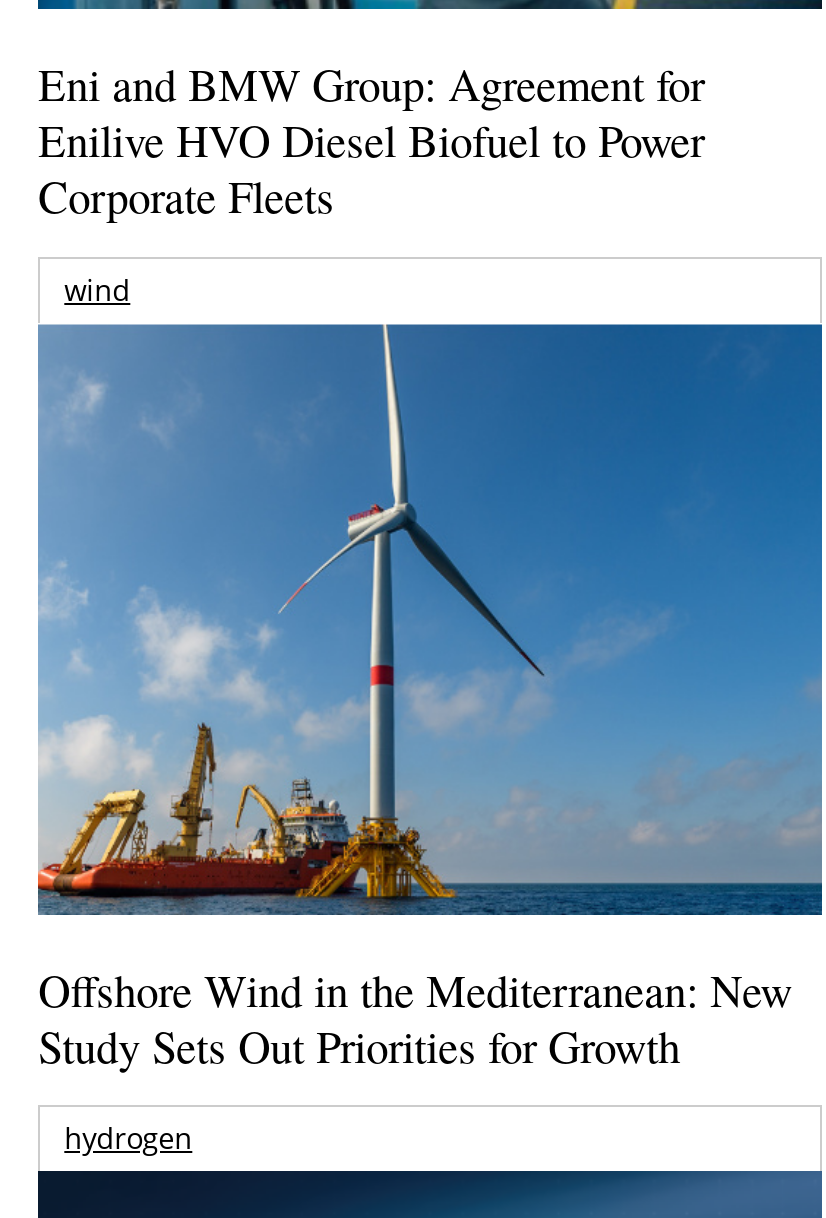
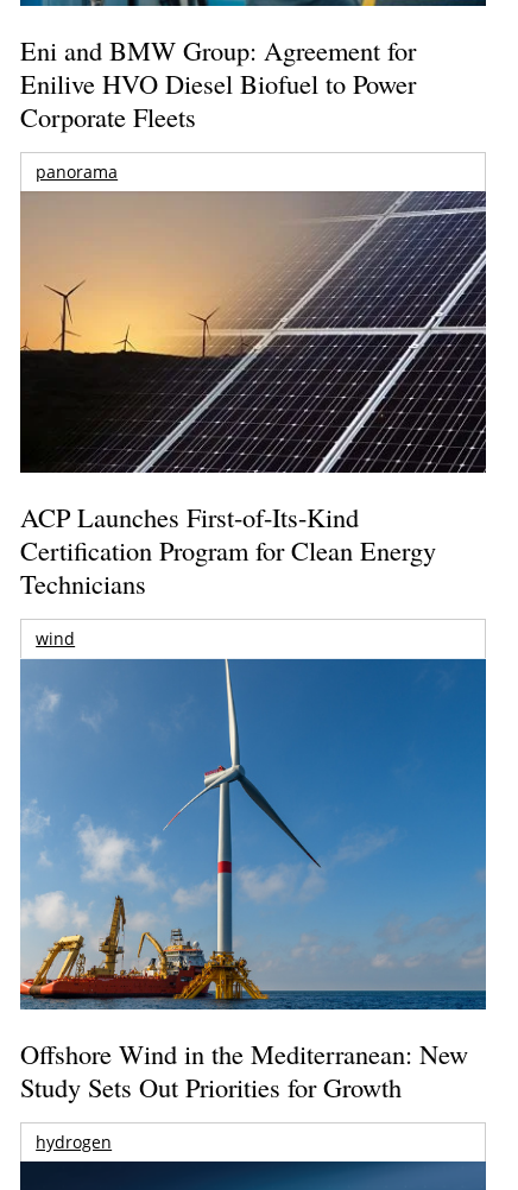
+ [image]
+ ACP Launches First-of-Its-Kind
+ Certification Program for Clean Energy
+ Technicians

+ panorama
